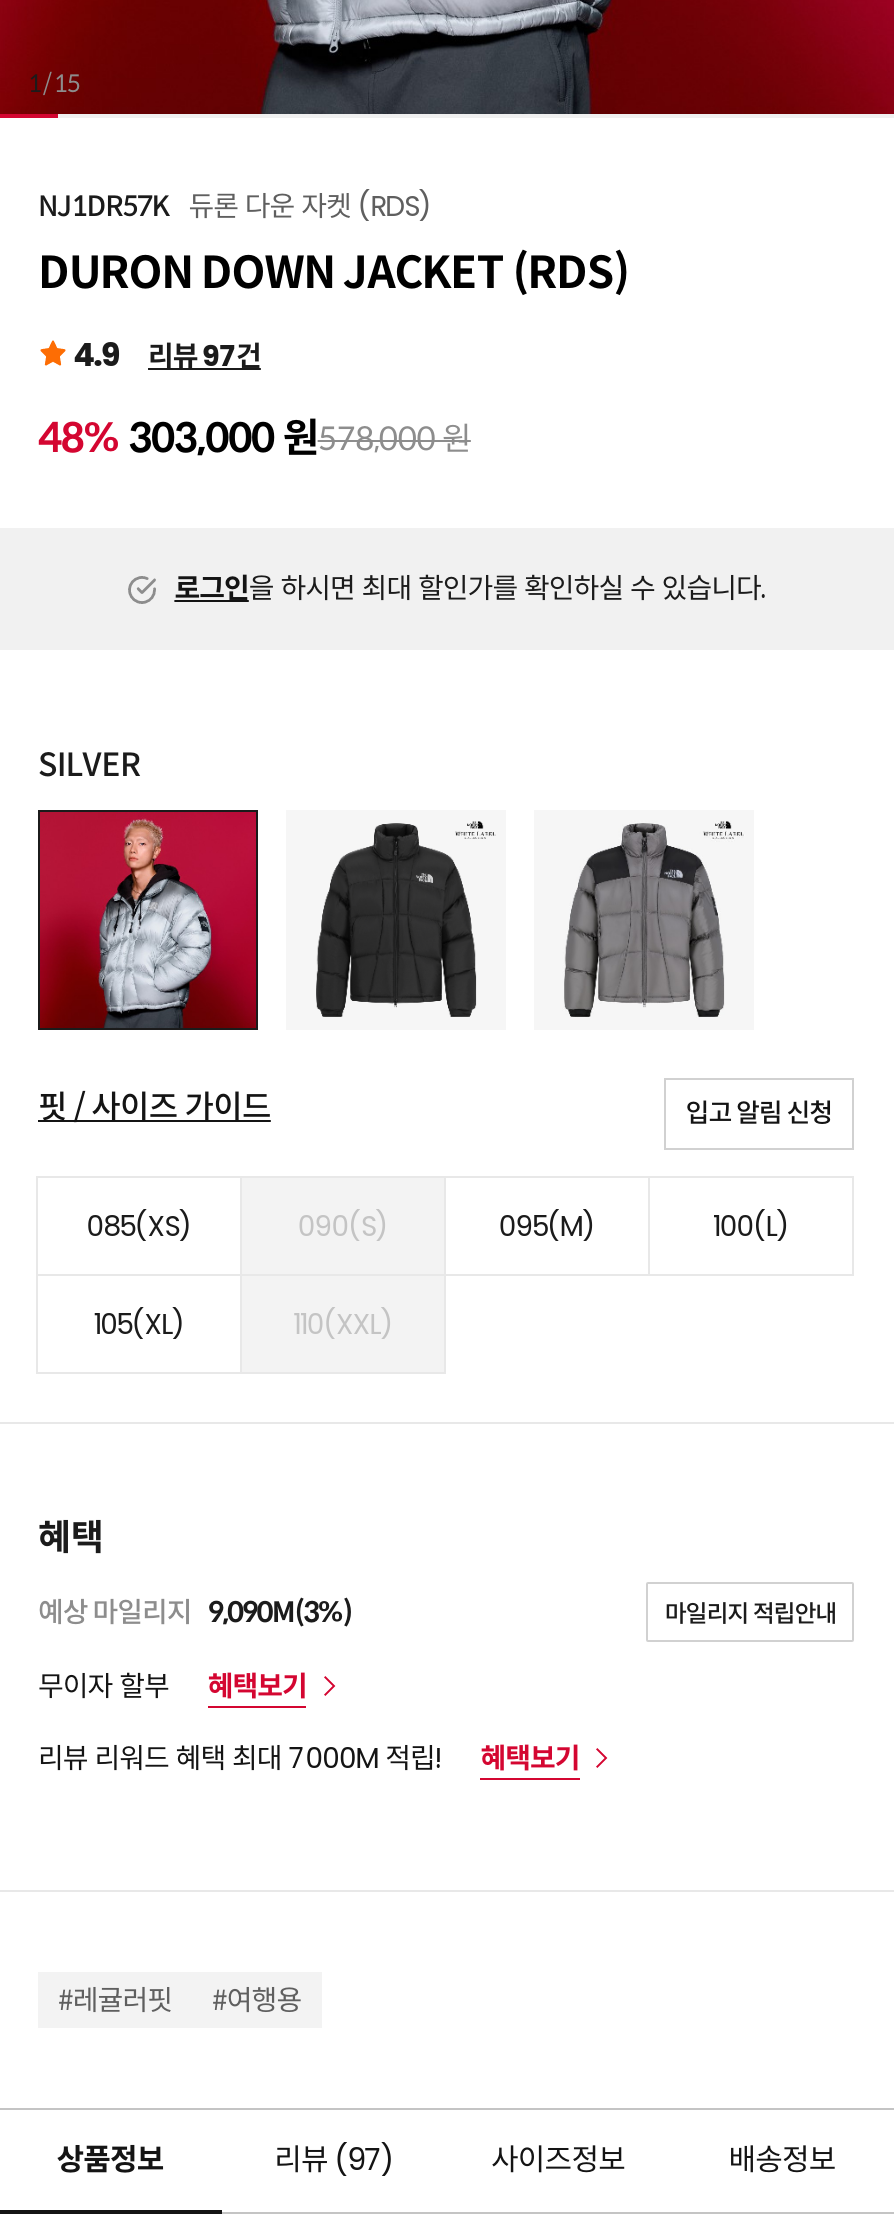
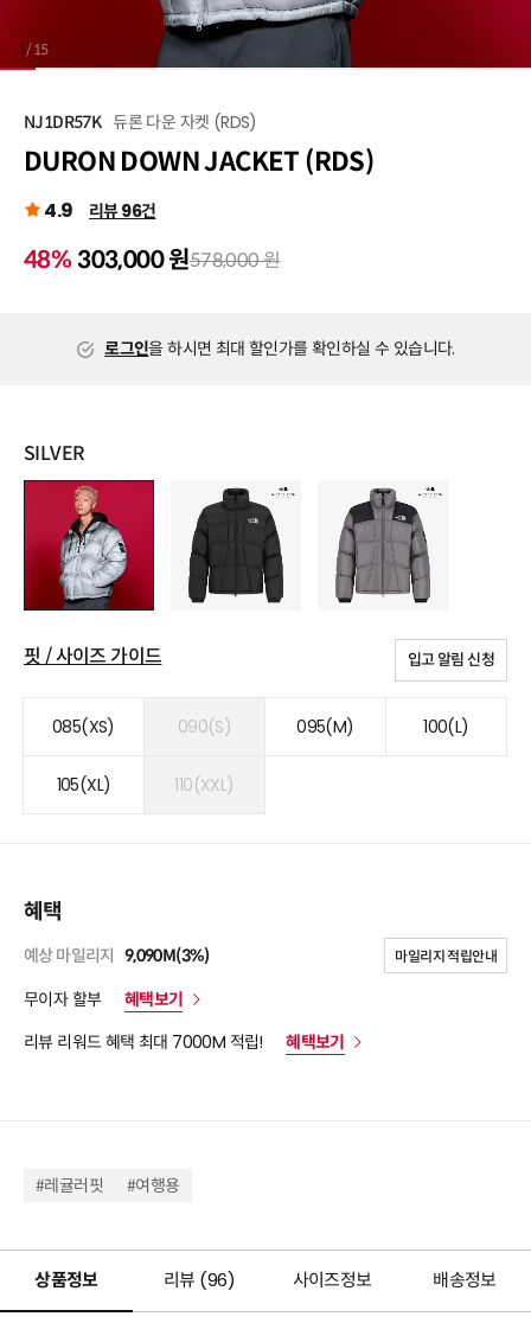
- 4.9 리뷰 97건
+ 4.9 리뷰 96건

- 리뷰 (97)
+ 리뷰 (96)
